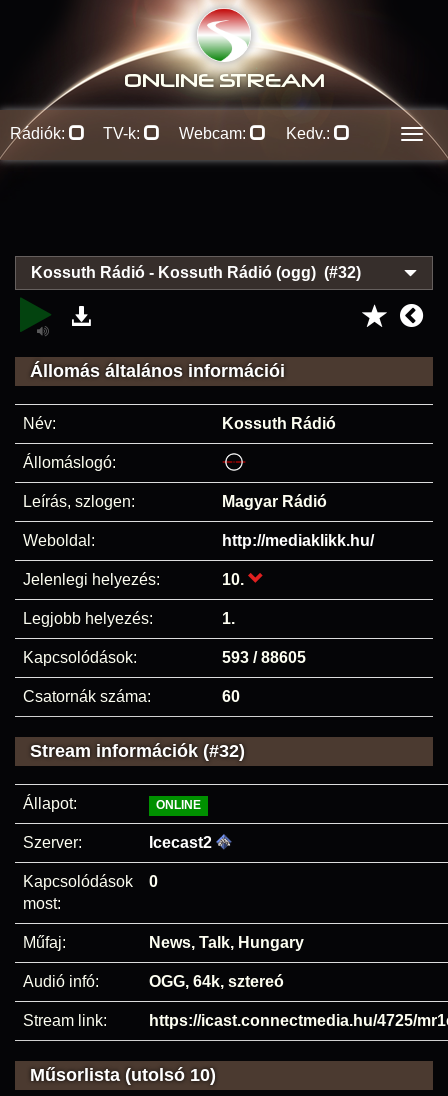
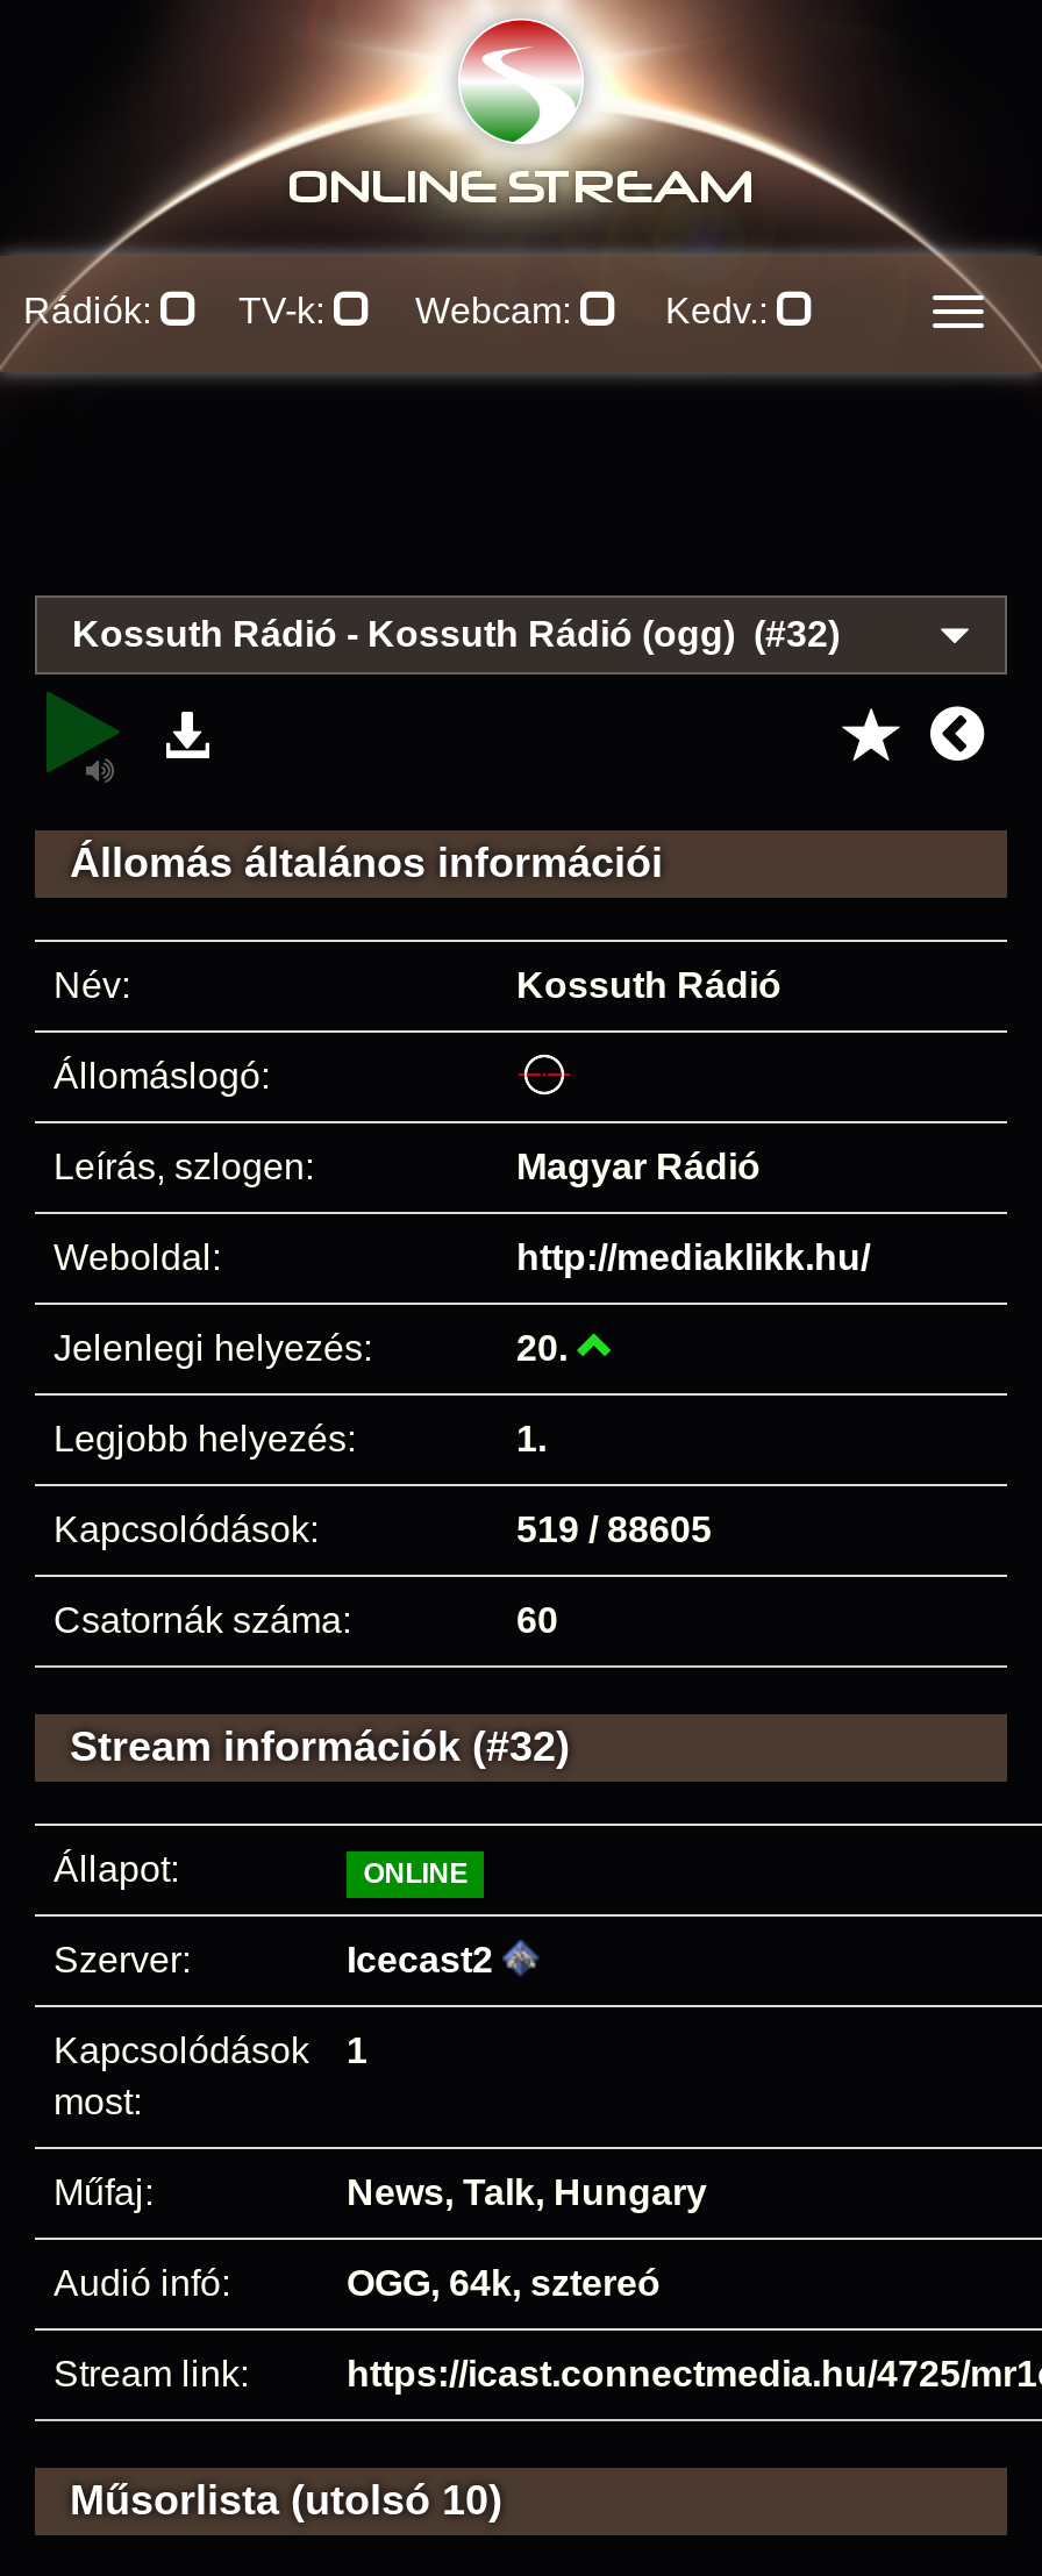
- 10.
+ 20.

- 593 / 88605
+ 519 / 88605

- Kapcsolódások 0
+ Kapcsolódások 1
